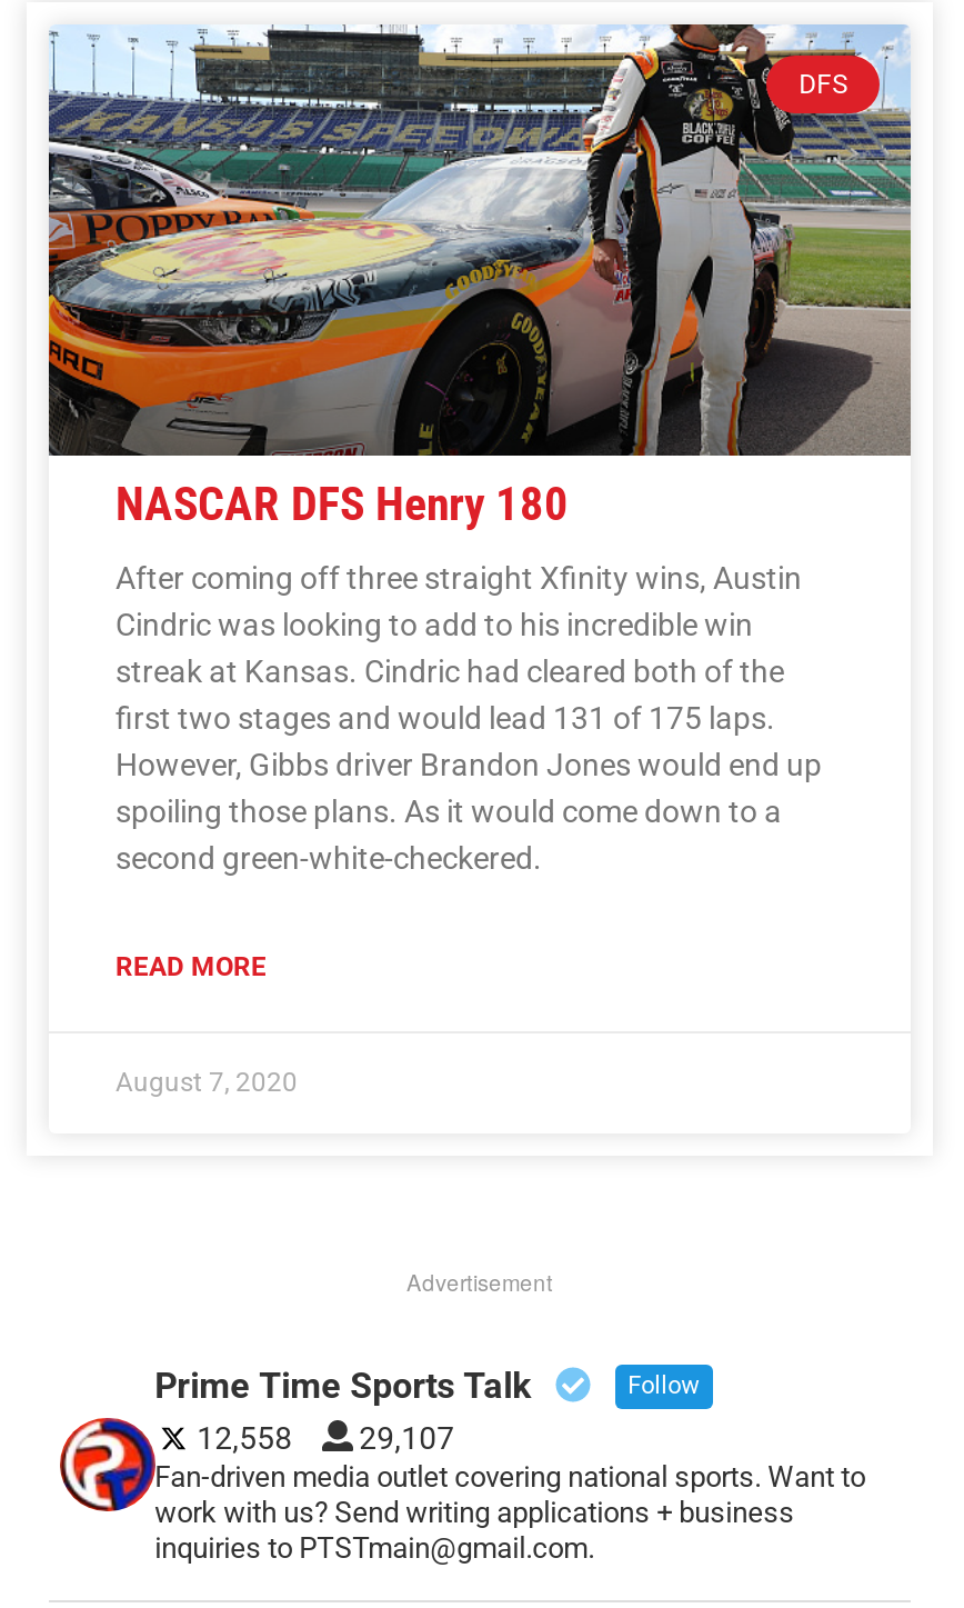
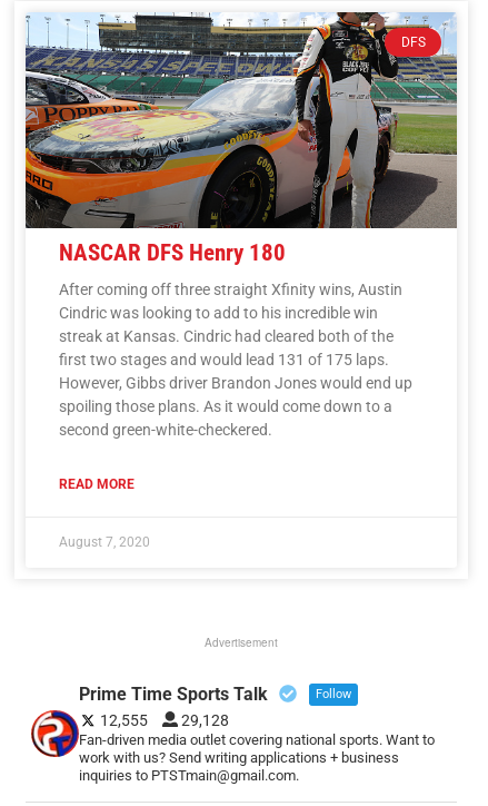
- 12,558
+ 12,555

- 29,107
+ 29,128
